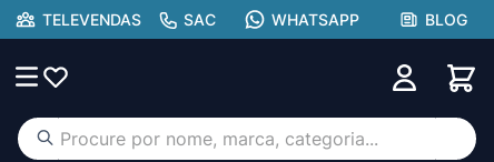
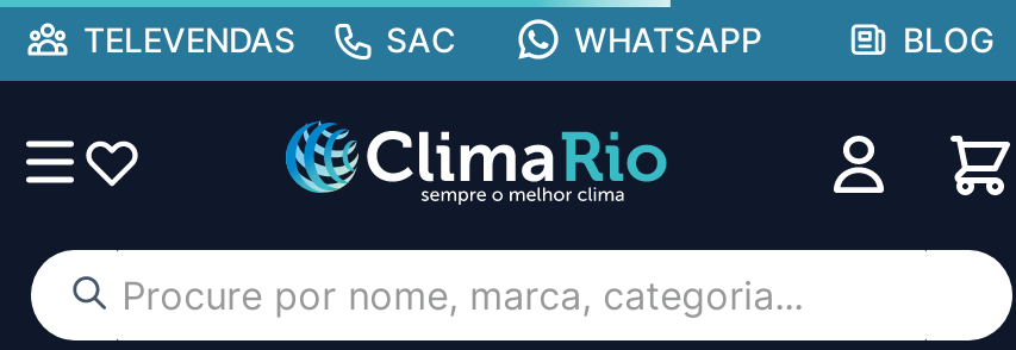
+ [image]
